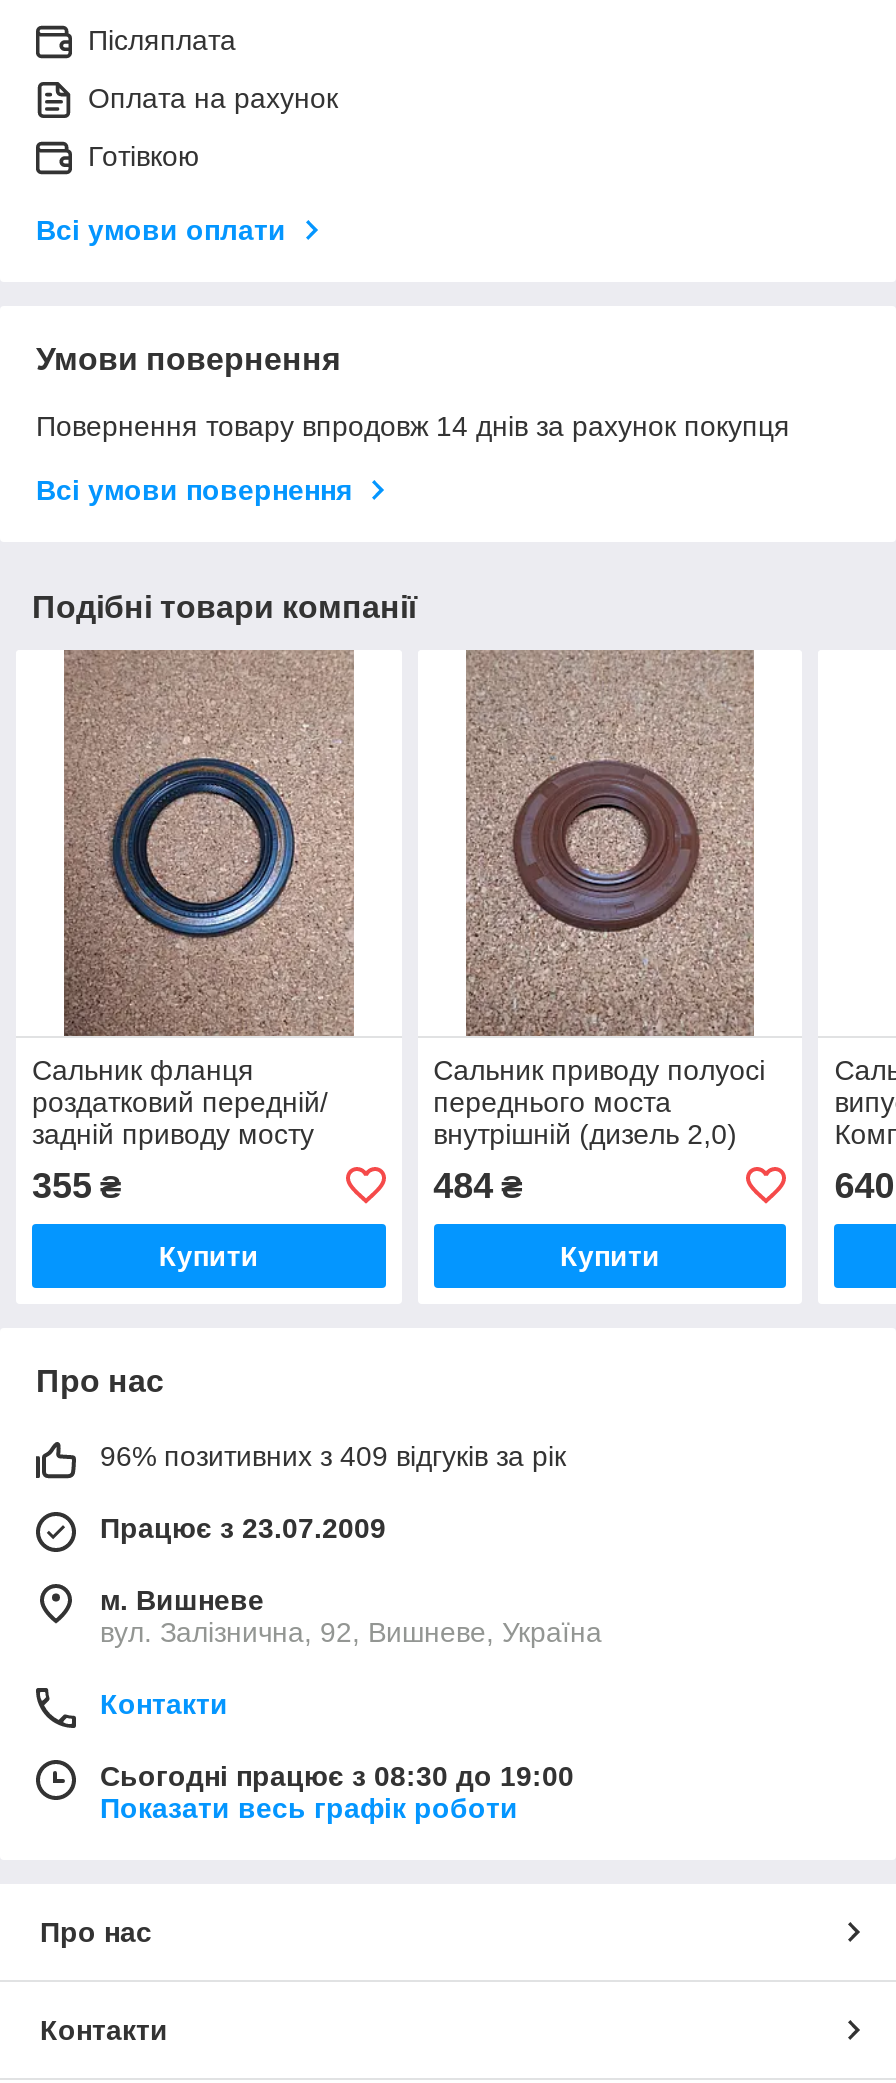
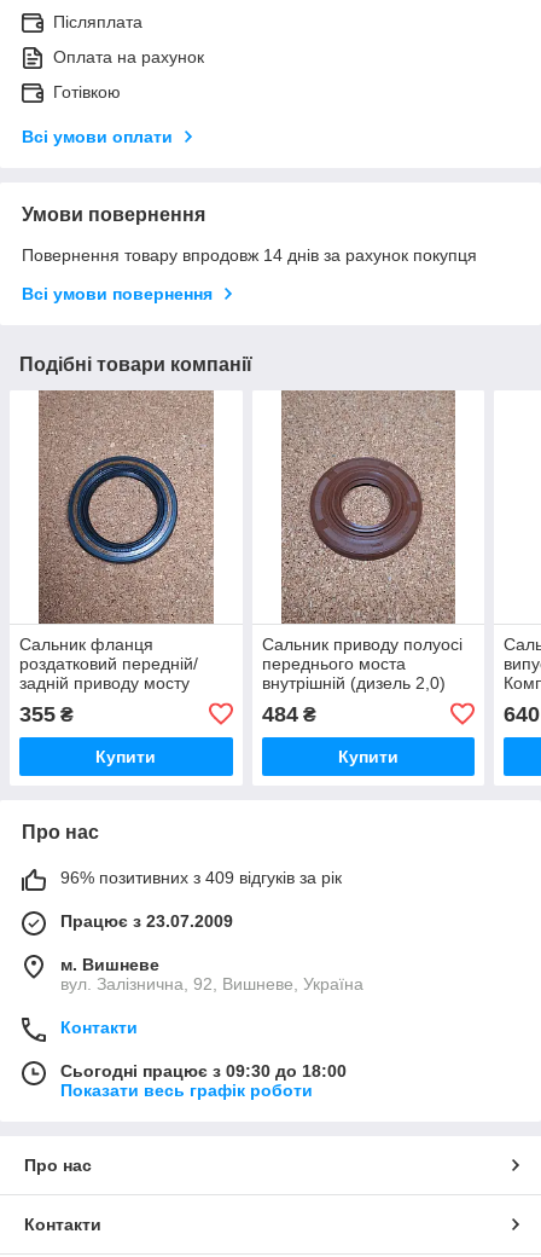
- Сьогодні працює з 08:30 до 19:00
+ Сьогодні працює з 09:30 до 18:00
